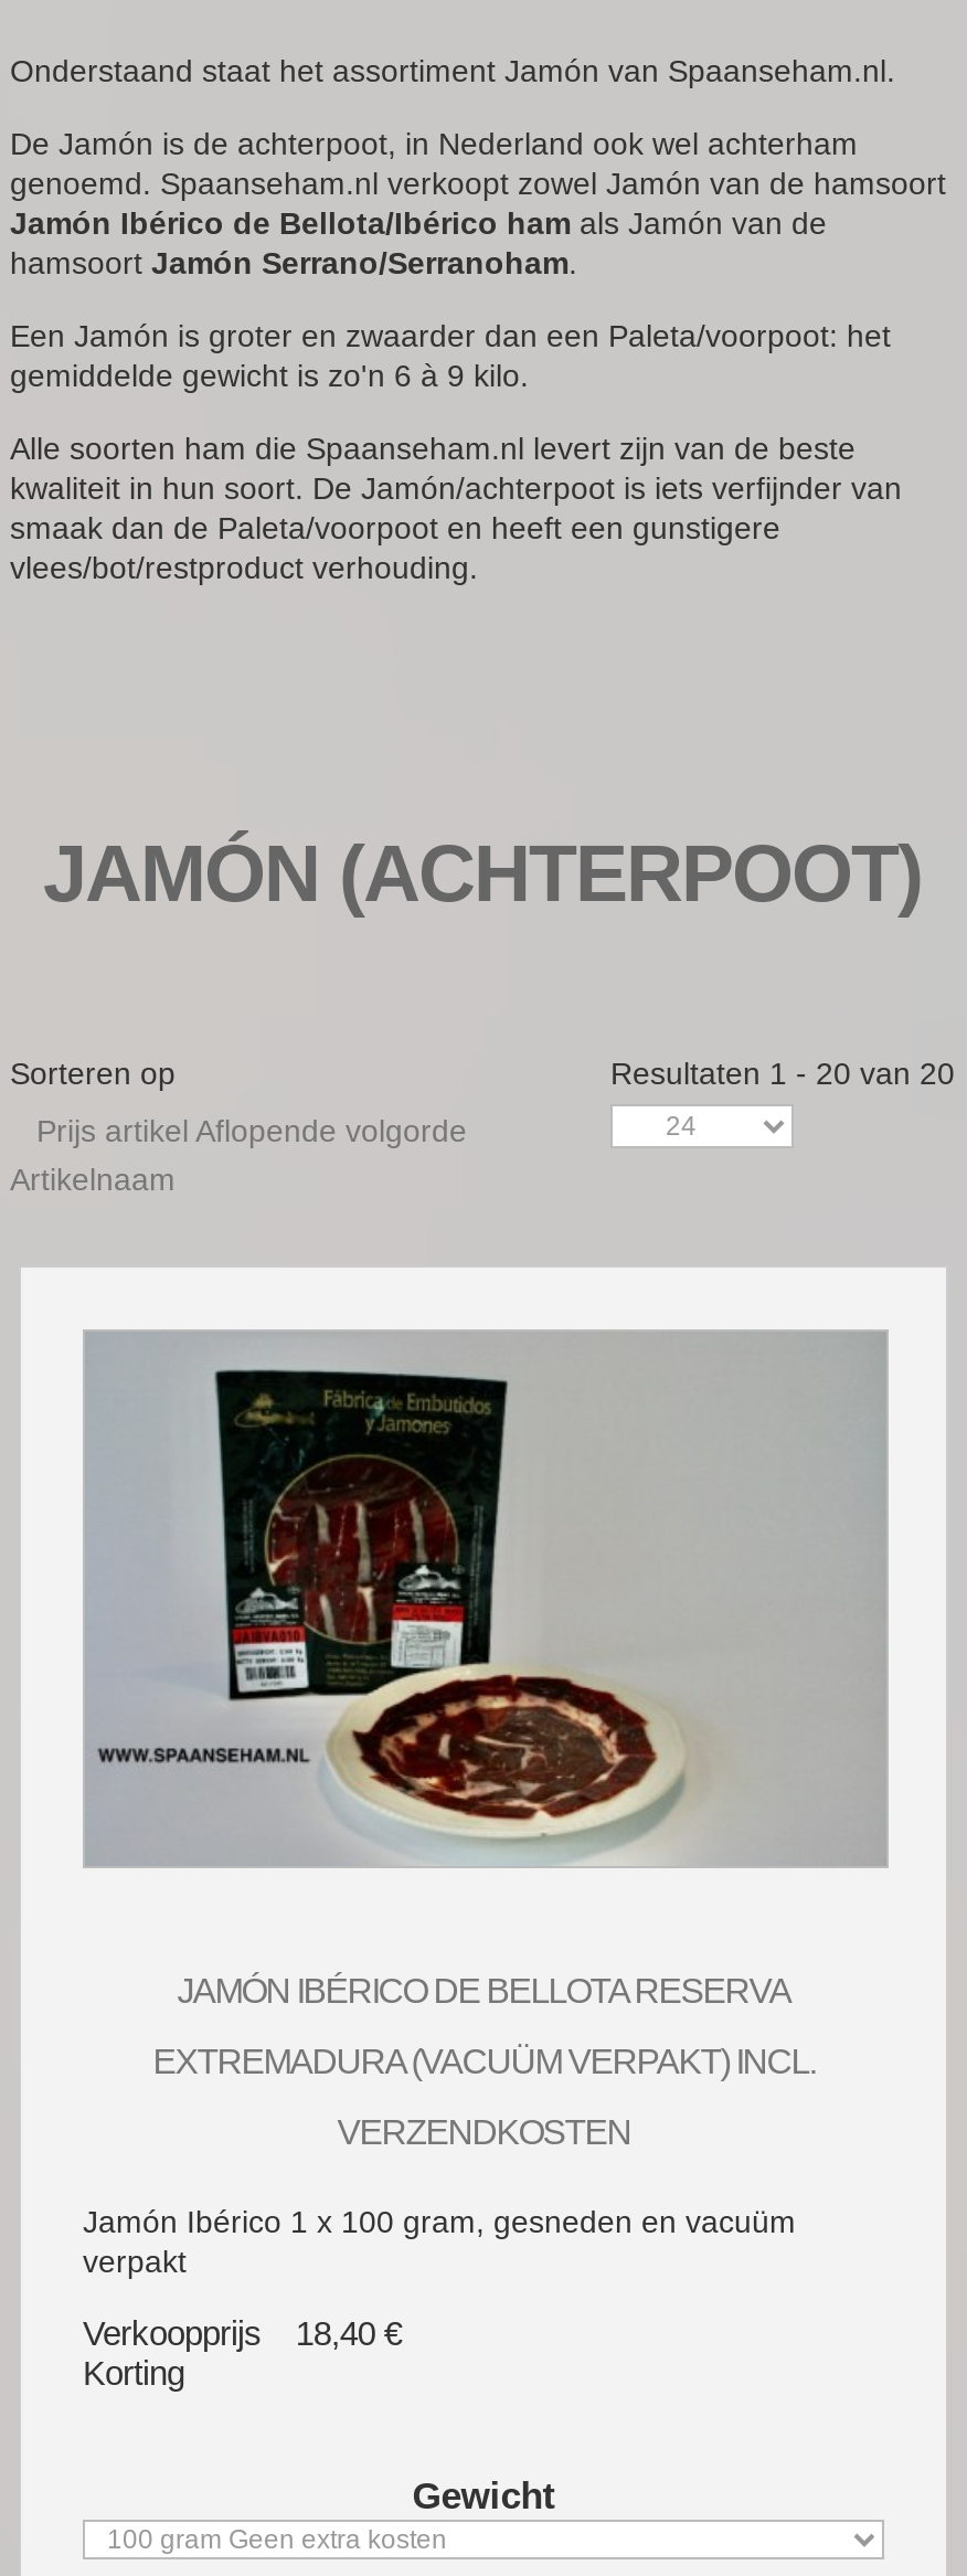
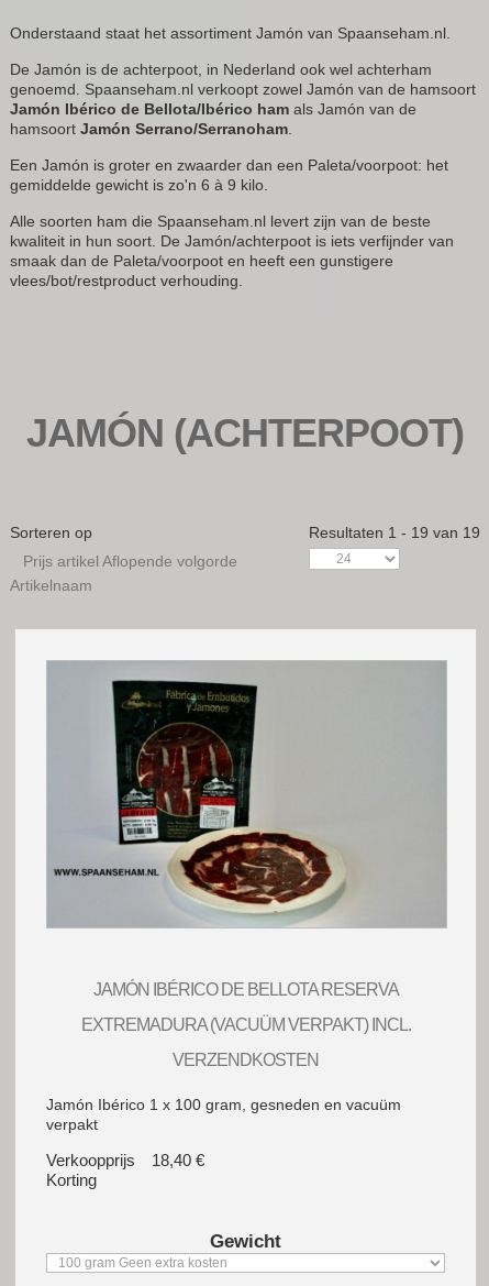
- Resultaten 1 - 20 van 20
+ Resultaten 1 - 19 van 19
